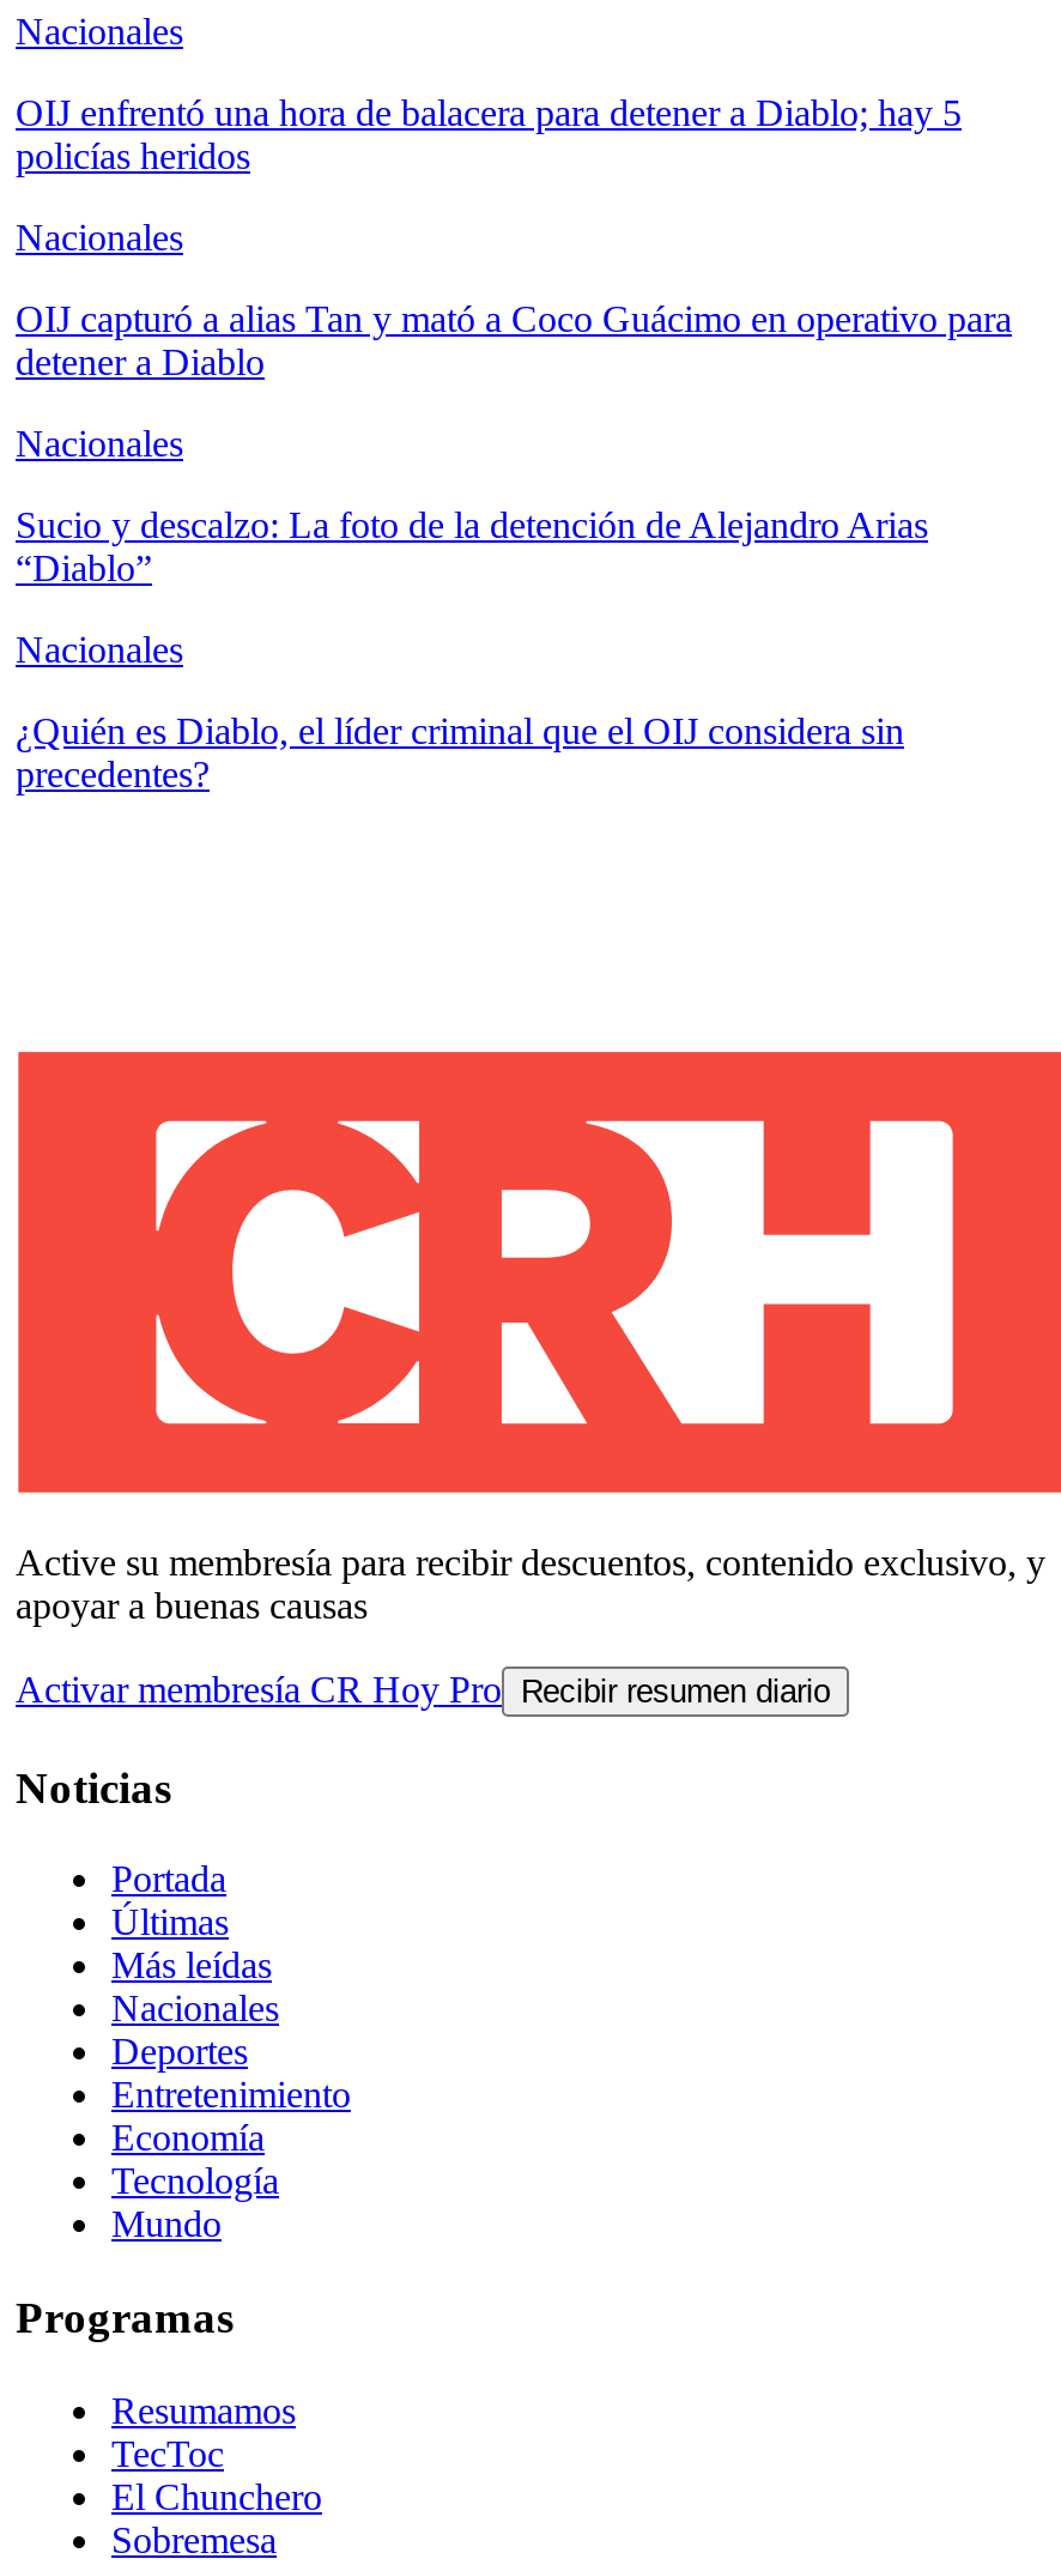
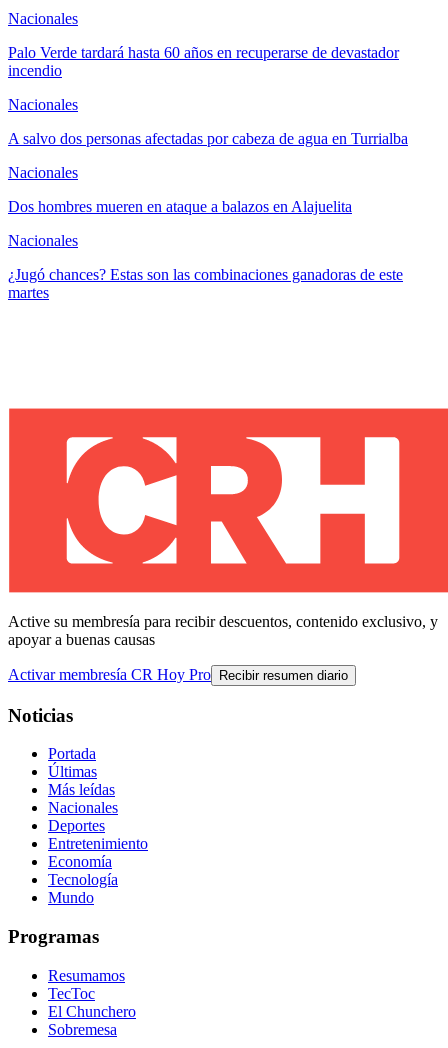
- OIJ enfrentó una hora de balacera para detener a Diablo; hay 5
- policías heridos
+ Palo Verde tardará hasta 60 años en recuperarse de devastador
+ incendio

- OIJ capturó a alias Tan y mató a Coco Guácimo en operativo para
- detener a Diablo
+ A salvo dos personas afectadas por cabeza de agua en Turrialba

- Sucio y descalzo: La foto de la detención de Alejandro Arias
- “Diablo”
+ Dos hombres mueren en ataque a balazos en Alajuelita

- ¿Quién es Diablo, el líder criminal que el OIJ considera sin
- precedentes?
+ ¿Jugó chances? Estas son las combinaciones ganadoras de este
+ martes
